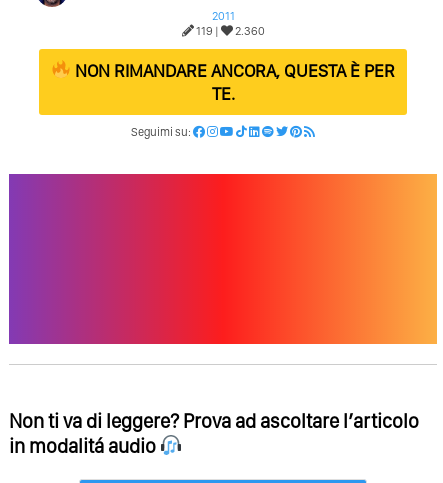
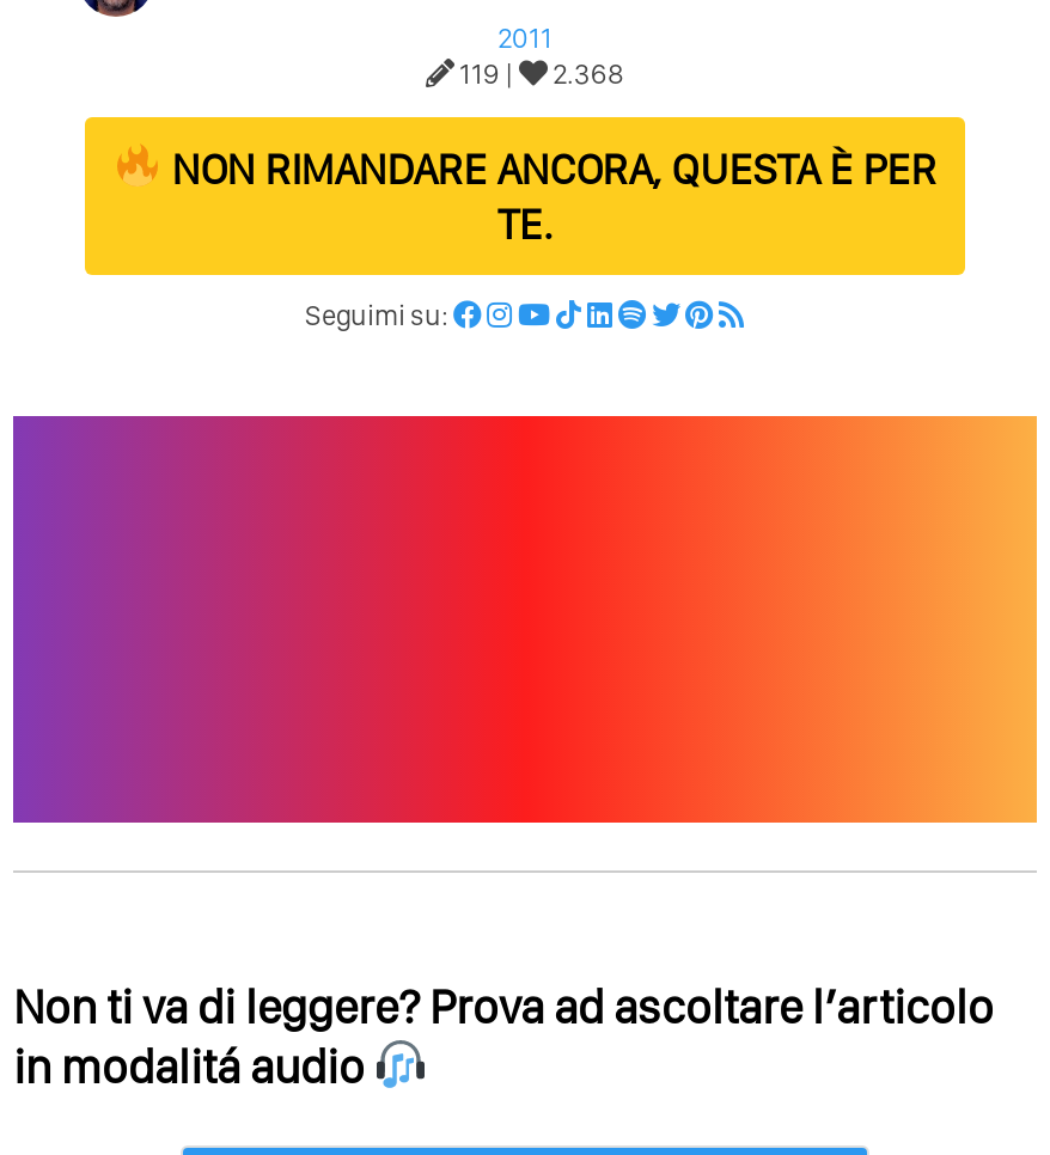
- 2.360
+ 2.368
